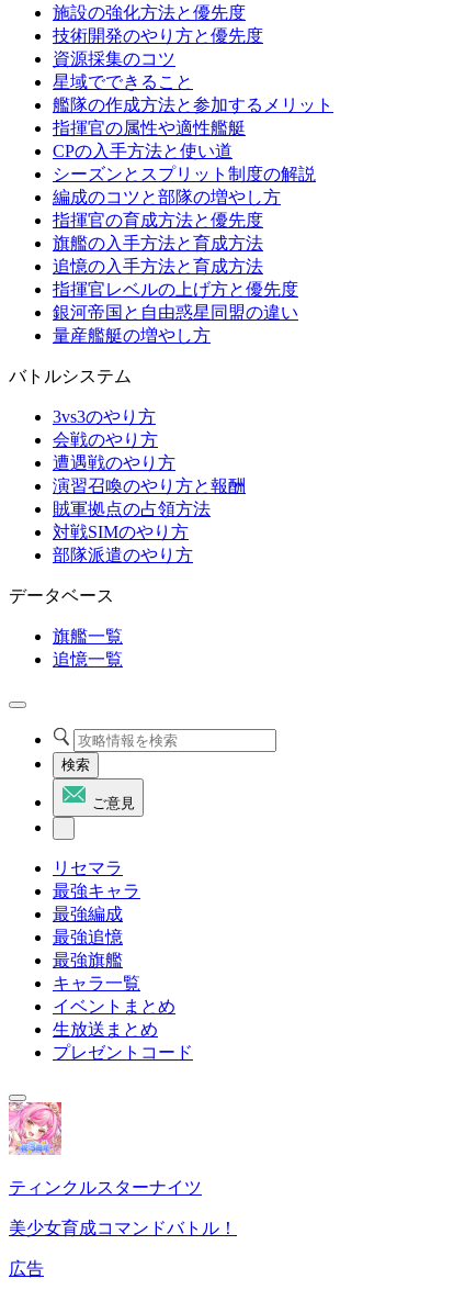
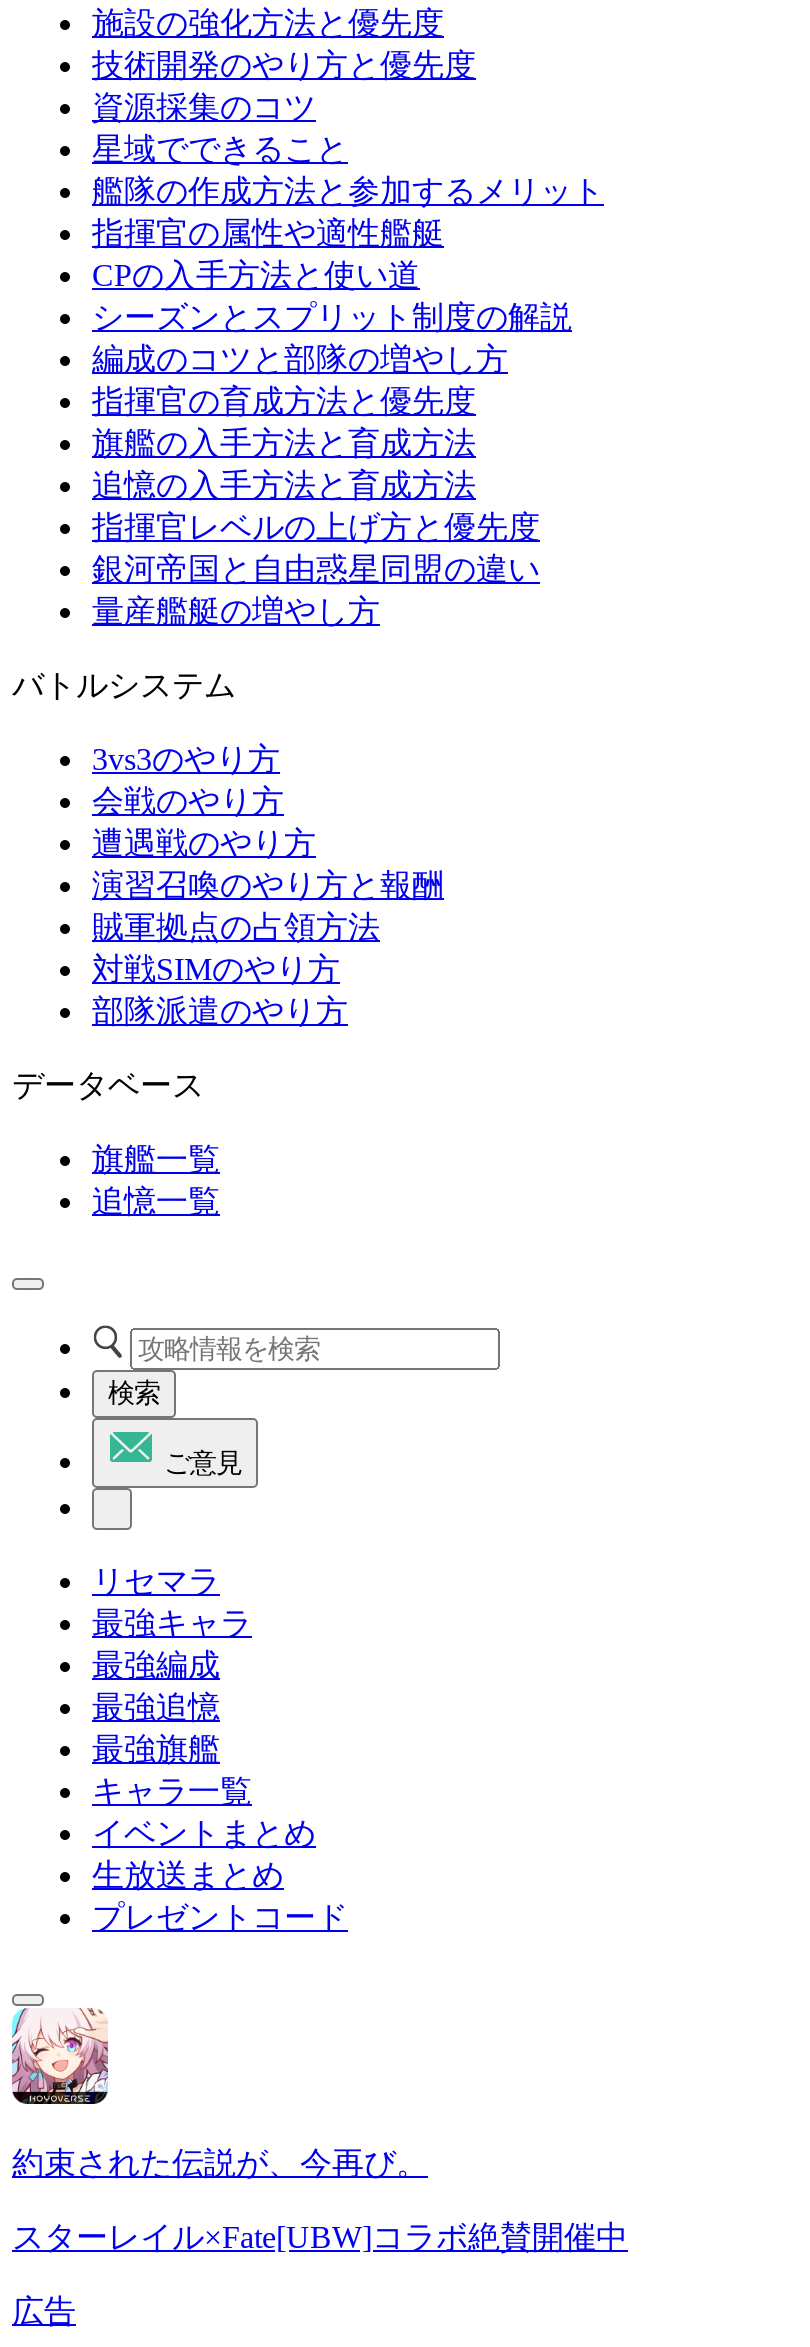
- [image]
- ティンクルスターナイツ
+ [image]
+ 約束された伝説が、今再び。

- 美少女育成コマンドバトル！
+ スターレイル×Fate[UBW]コラボ絶賛開催中
